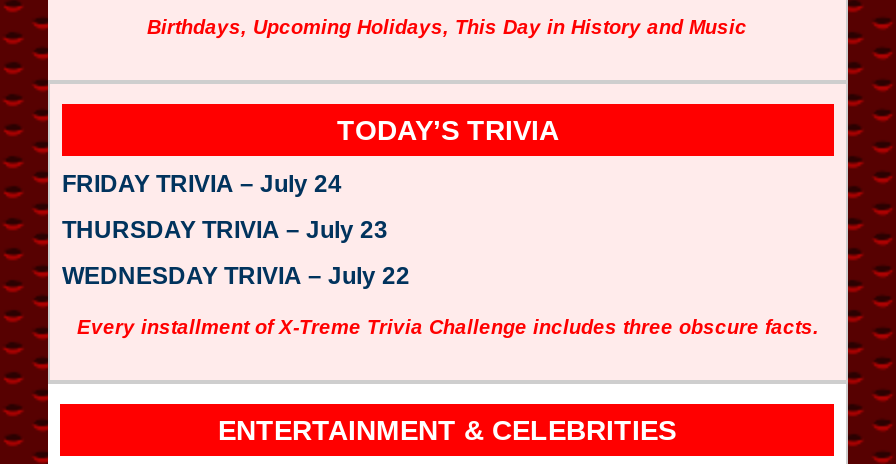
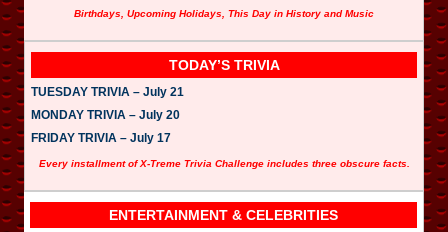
- FRIDAY TRIVIA – July 24
+ TUESDAY TRIVIA – July 21

- THURSDAY TRIVIA – July 23
+ MONDAY TRIVIA – July 20

- WEDNESDAY TRIVIA – July 22
+ FRIDAY TRIVIA – July 17
